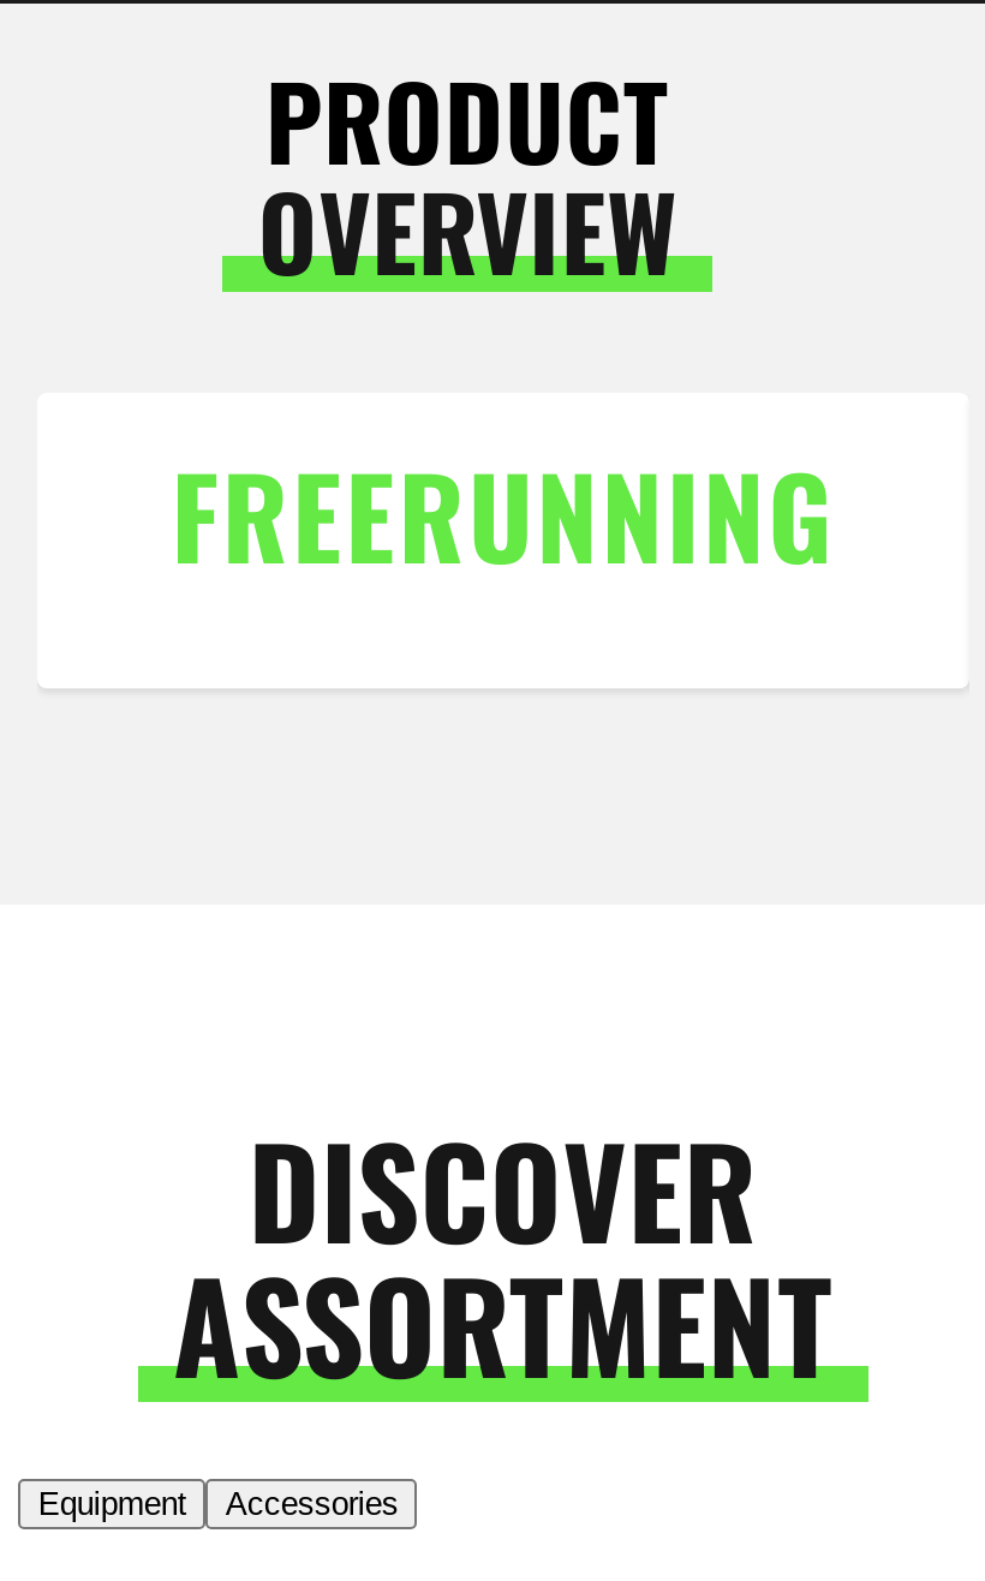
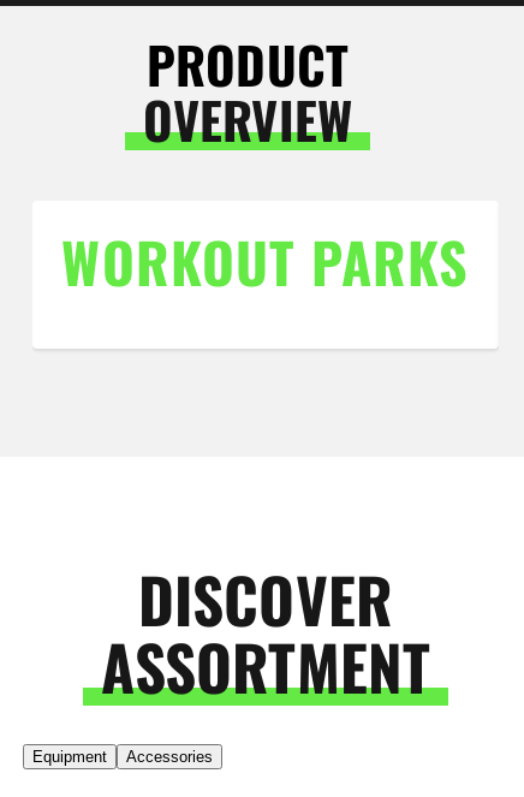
- FREERUNNING
+ WORKOUT PARKS
